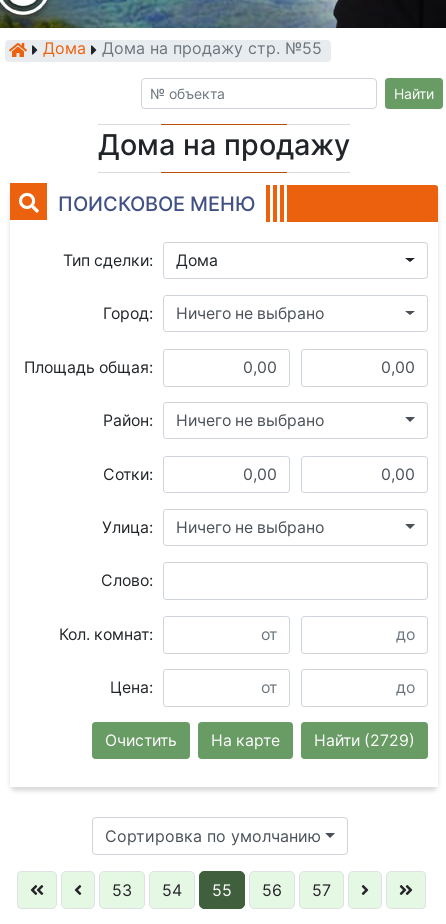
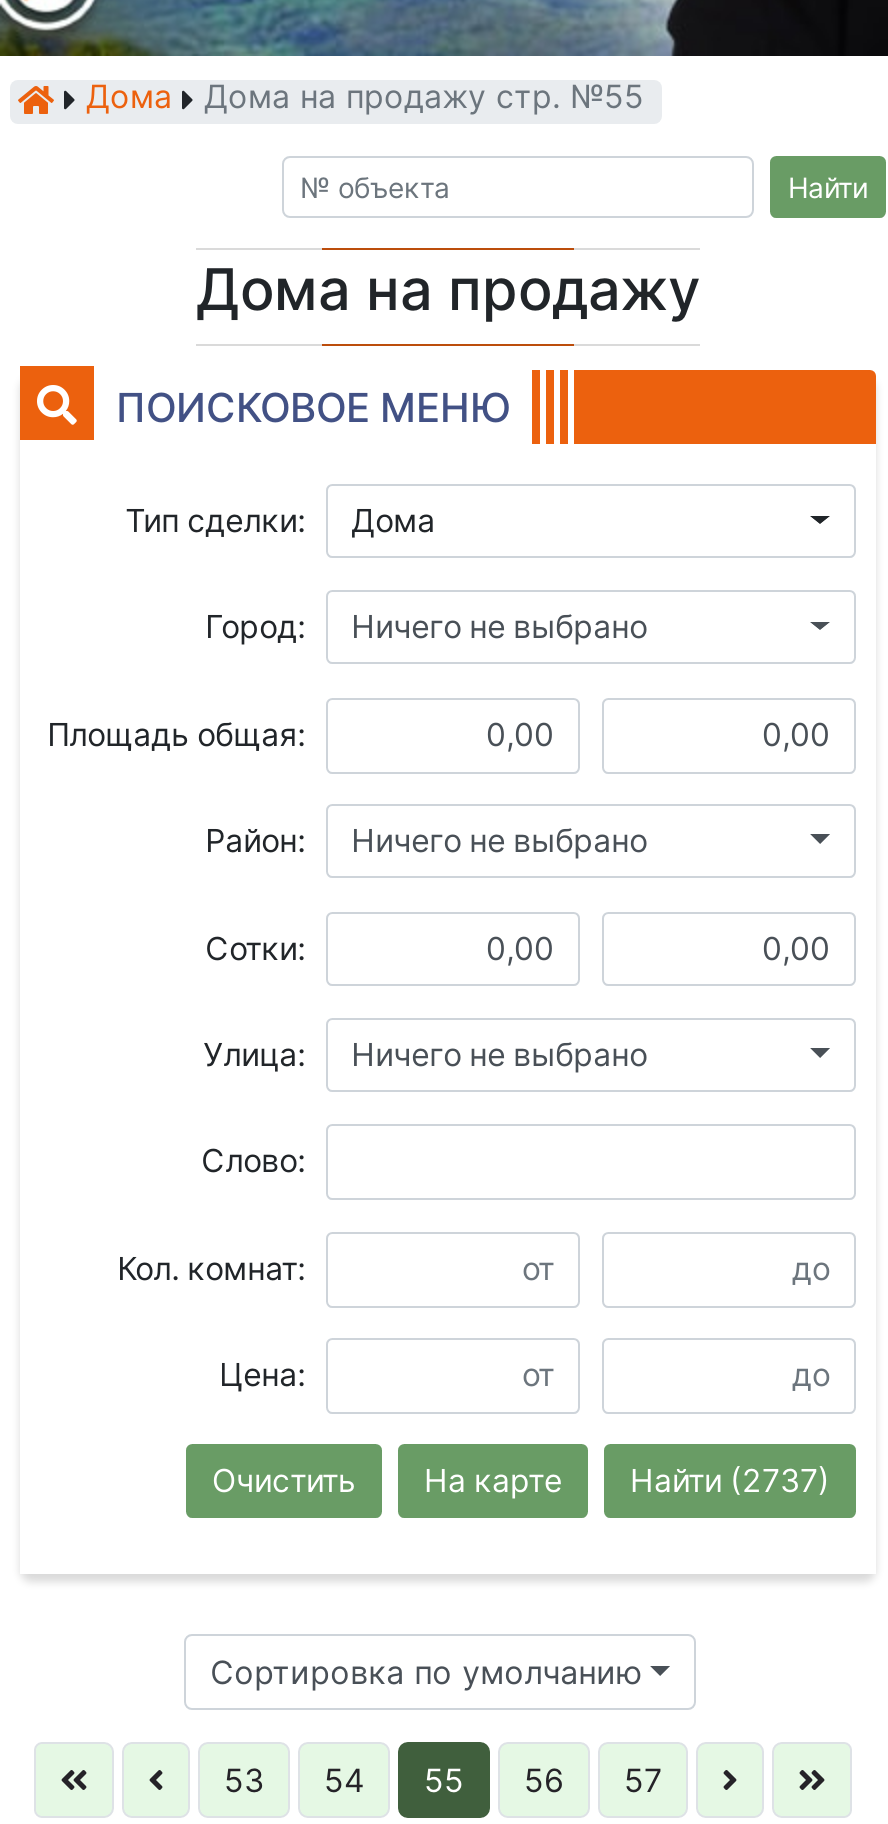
- Очистить На карте Найти (2729)
+ Очистить На карте Найти (2737)
